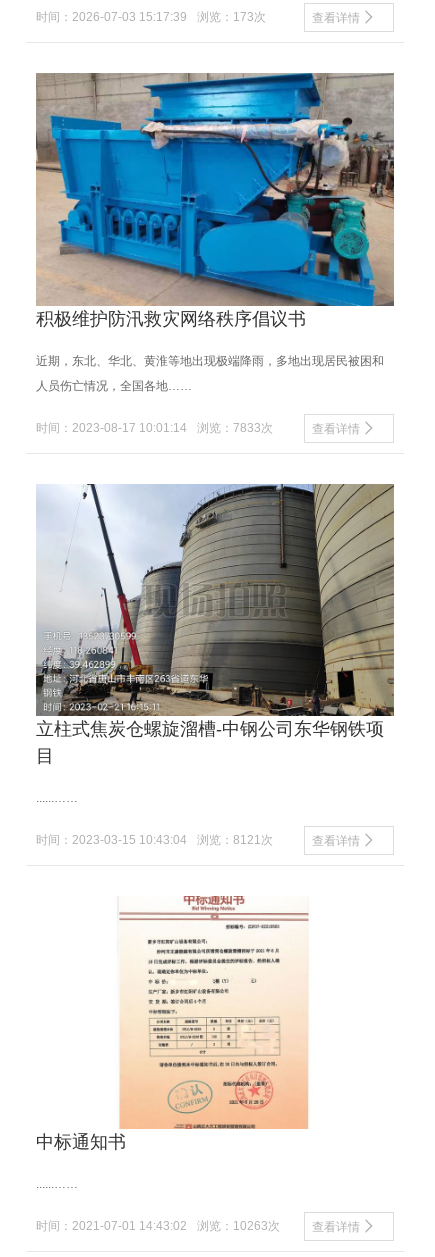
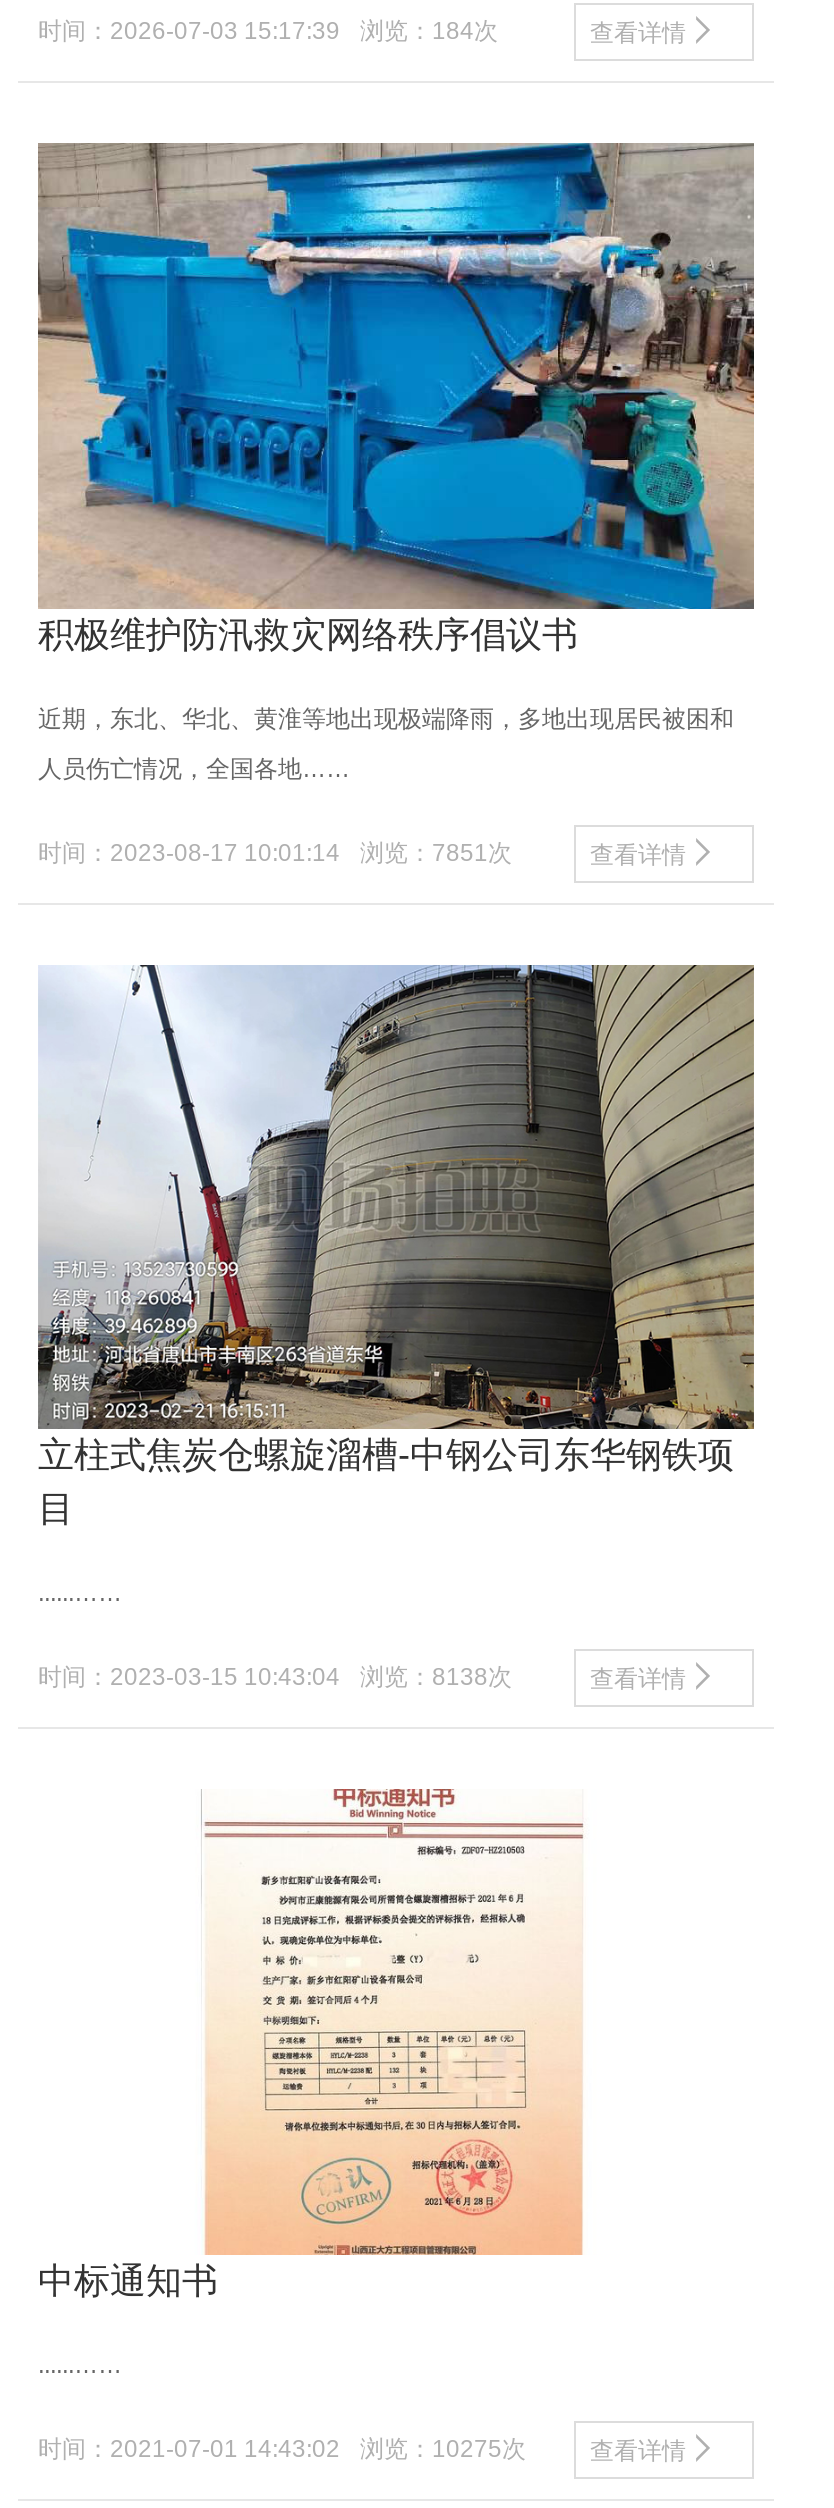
- 时间：2026-07-03 15:17:39 浏览：173次
+ 时间：2026-07-03 15:17:39 浏览：184次

- 时间：2023-08-17 10:01:14 浏览：7833次
+ 时间：2023-08-17 10:01:14 浏览：7851次

- 时间：2023-03-15 10:43:04 浏览：8121次
+ 时间：2023-03-15 10:43:04 浏览：8138次

- 时间：2021-07-01 14:43:02 浏览：10263次
+ 时间：2021-07-01 14:43:02 浏览：10275次
